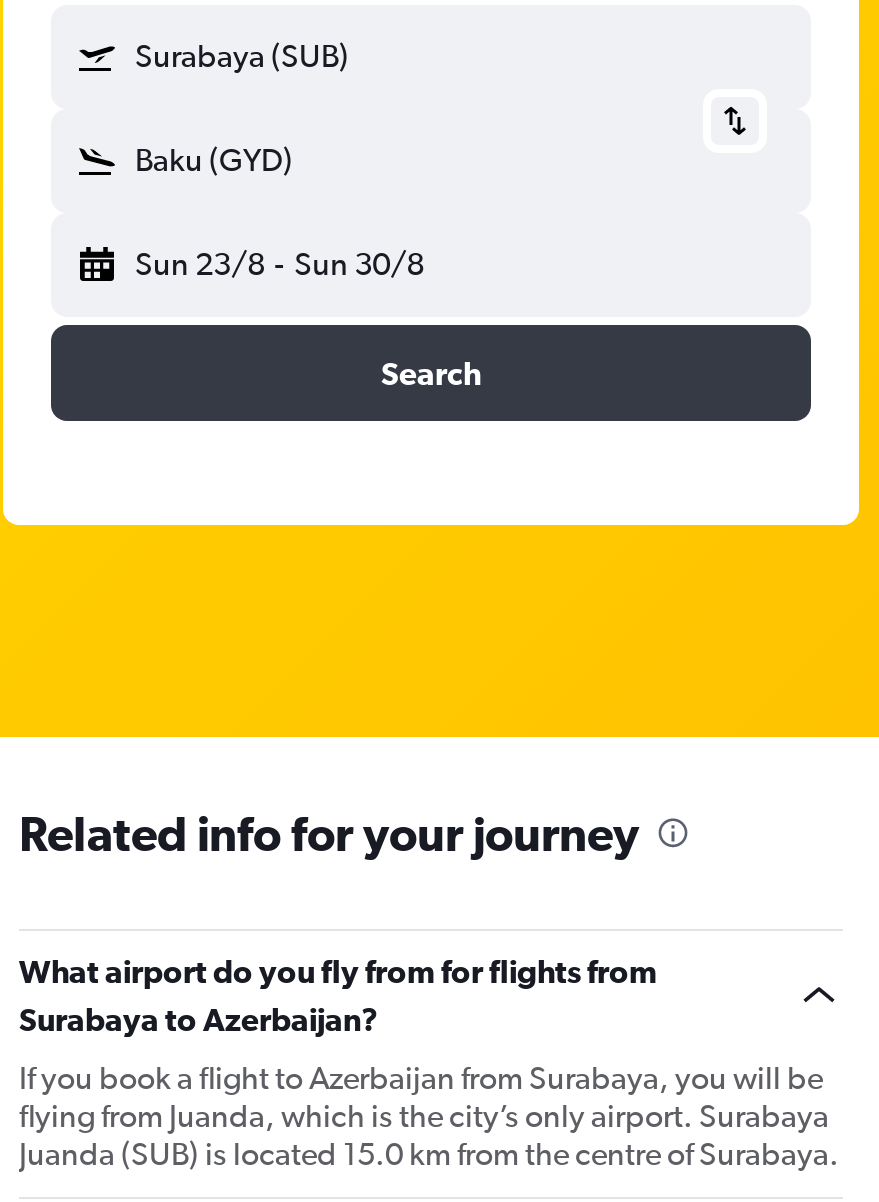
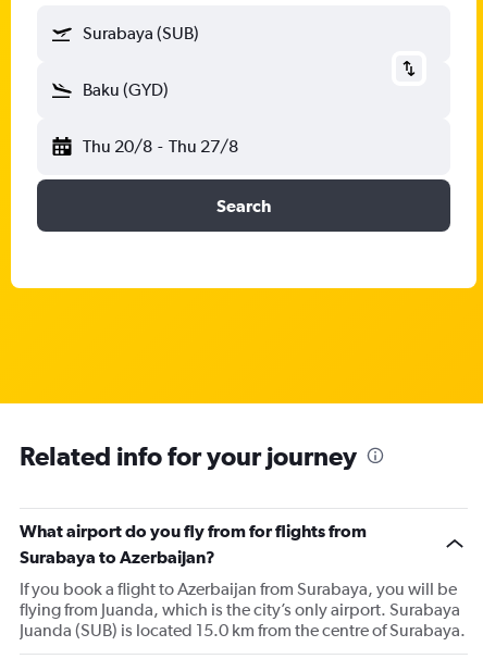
- Sun 23/8 - Sun 30/8
+ Thu 20/8 - Thu 27/8
